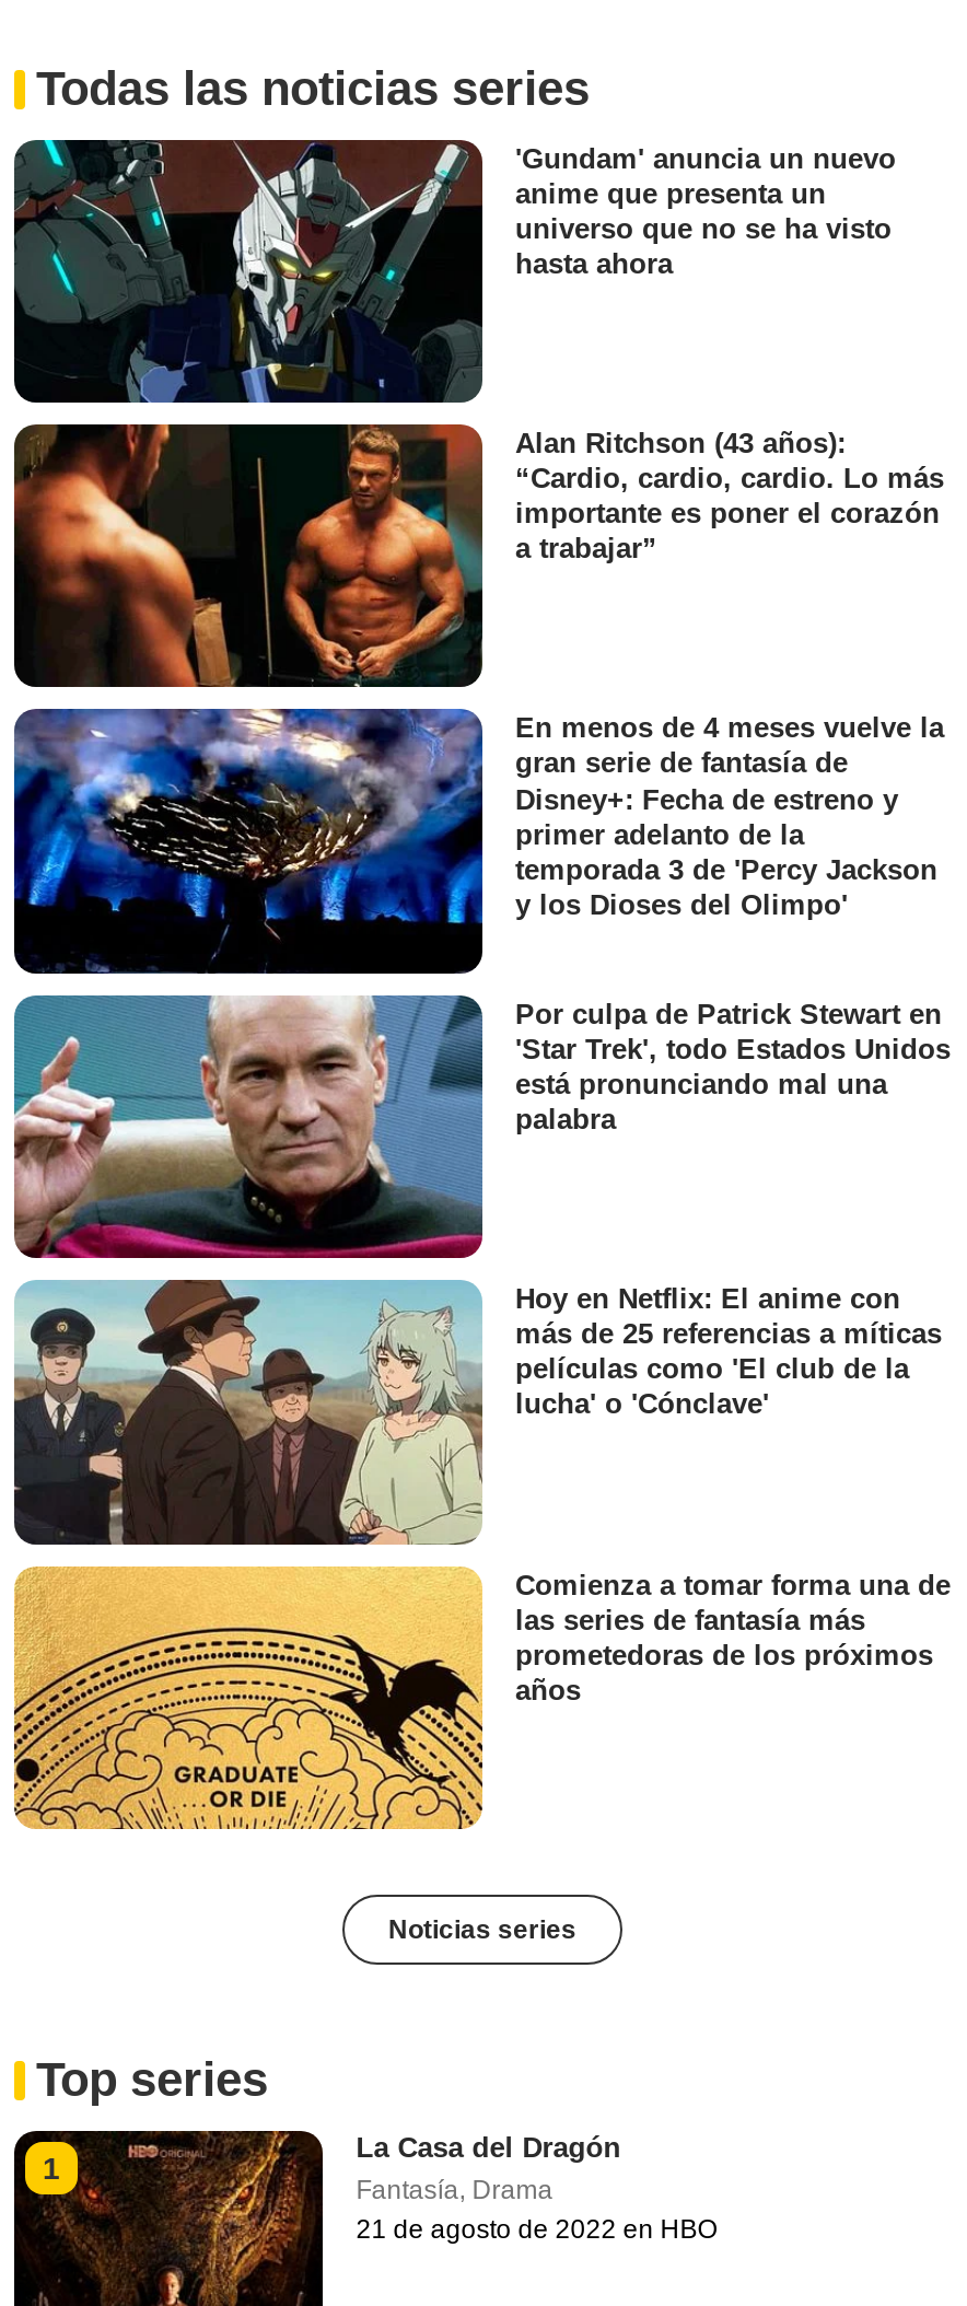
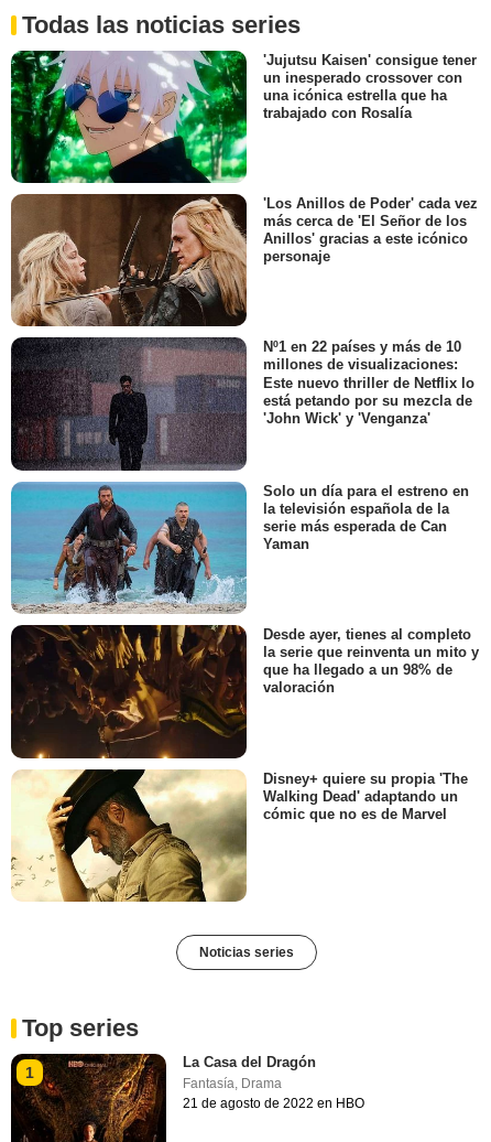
- [image]
- 'Gundam' anuncia un nuevo
- anime que presenta un
- universo que no se ha visto
- hasta ahora
+ [image]
+ 'Jujutsu Kaisen' consigue tener
+ un inesperado crossover con
+ una icónica estrella que ha
+ trabajado con Rosalía

- [image]
- Alan Ritchson (43 años):
- “Cardio, cardio, cardio. Lo más
- importante es poner el corazón
- a trabajar”
+ [image]
+ 'Los Anillos de Poder' cada vez
+ más cerca de 'El Señor de los
+ Anillos' gracias a este icónico
+ personaje

- [image]
- En menos de 4 meses vuelve la
- gran serie de fantasía de
- Disney+: Fecha de estreno y
- primer adelanto de la
- temporada 3 de 'Percy Jackson
- y los Dioses del Olimpo'
+ [image]
+ Nº1 en 22 países y más de 10
+ millones de visualizaciones:
+ Este nuevo thriller de Netflix lo
+ está petando por su mezcla de
+ 'John Wick' y 'Venganza'

- [image]
- Por culpa de Patrick Stewart en
- 'Star Trek', todo Estados Unidos
- está pronunciando mal una
- palabra
+ [image]
+ Solo un día para el estreno en
+ la televisión española de la
+ serie más esperada de Can
+ Yaman

- [image]
- Hoy en Netflix: El anime con
- más de 25 referencias a míticas
- películas como 'El club de la
- lucha' o 'Cónclave'
+ [image]
+ Desde ayer, tienes al completo
+ la serie que reinventa un mito y
+ que ha llegado a un 98% de
+ valoración

- [image]
- Comienza a tomar forma una de
- las series de fantasía más
- prometedoras de los próximos
- años
+ [image]
+ Disney+ quiere su propia 'The
+ Walking Dead' adaptando un
+ cómic que no es de Marvel
